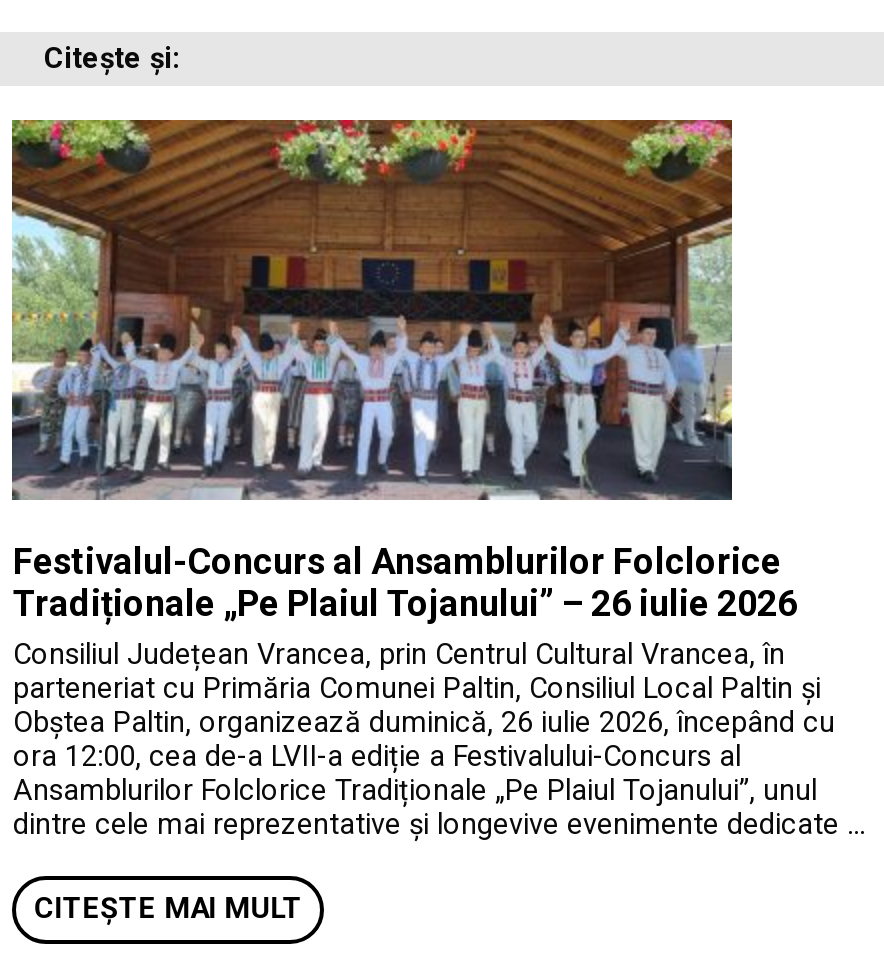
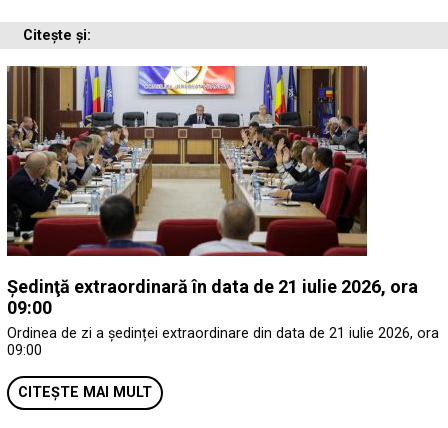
- [image]
+ [image]

- Festivalul-Concurs al Ansamblurilor Folclorice
- Tradiționale „Pe Plaiul Tojanului” – 26 iulie 2026
- Consiliul Județean Vrancea, prin Centrul Cultural Vrancea, în
- parteneriat cu Primăria Comunei Paltin, Consiliul Local Paltin și
- Obștea Paltin, organizează duminică, 26 iulie 2026, începând cu
- ora 12:00, cea de-a LVII-a ediție a Festivalului-Concurs al
- Ansamblurilor Folclorice Tradiționale „Pe Plaiul Tojanului”, unul
- dintre cele mai reprezentative și longevive evenimente dedicate …
+ Ședinţă extraordinară în data de 21 iulie 2026, ora
+ 09:00
+ Ordinea de zi a ședinței extraordinare din data de 21 iulie 2026, ora
+ 09:00
